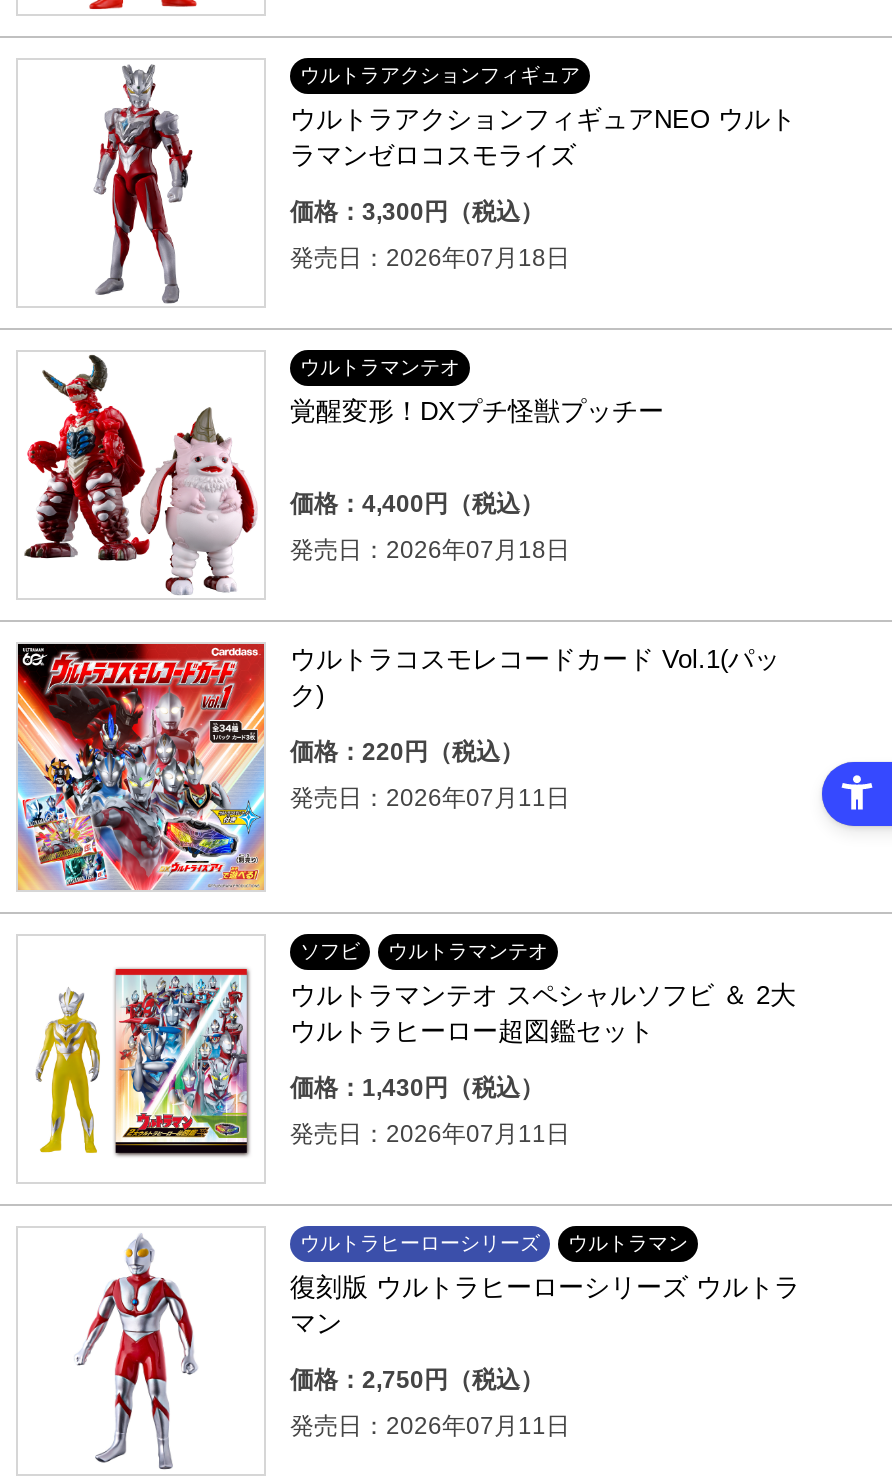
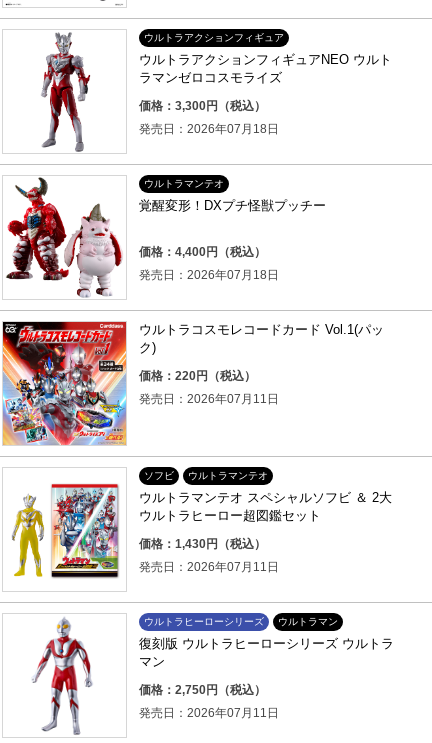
- [image]
